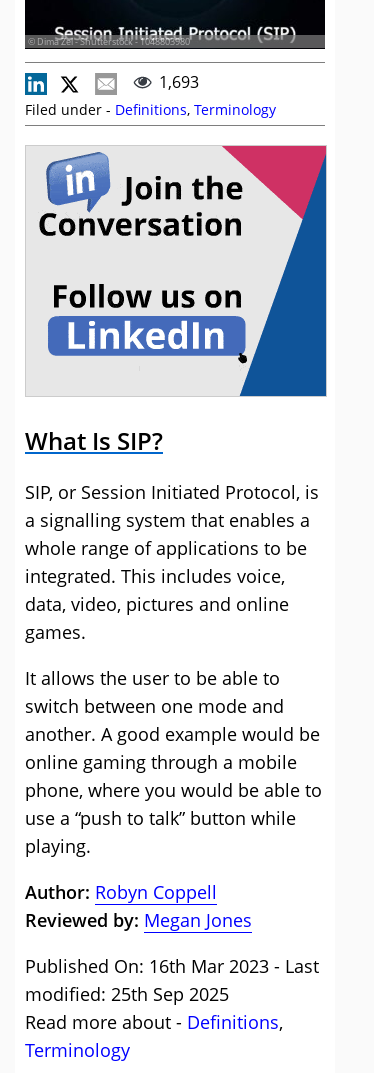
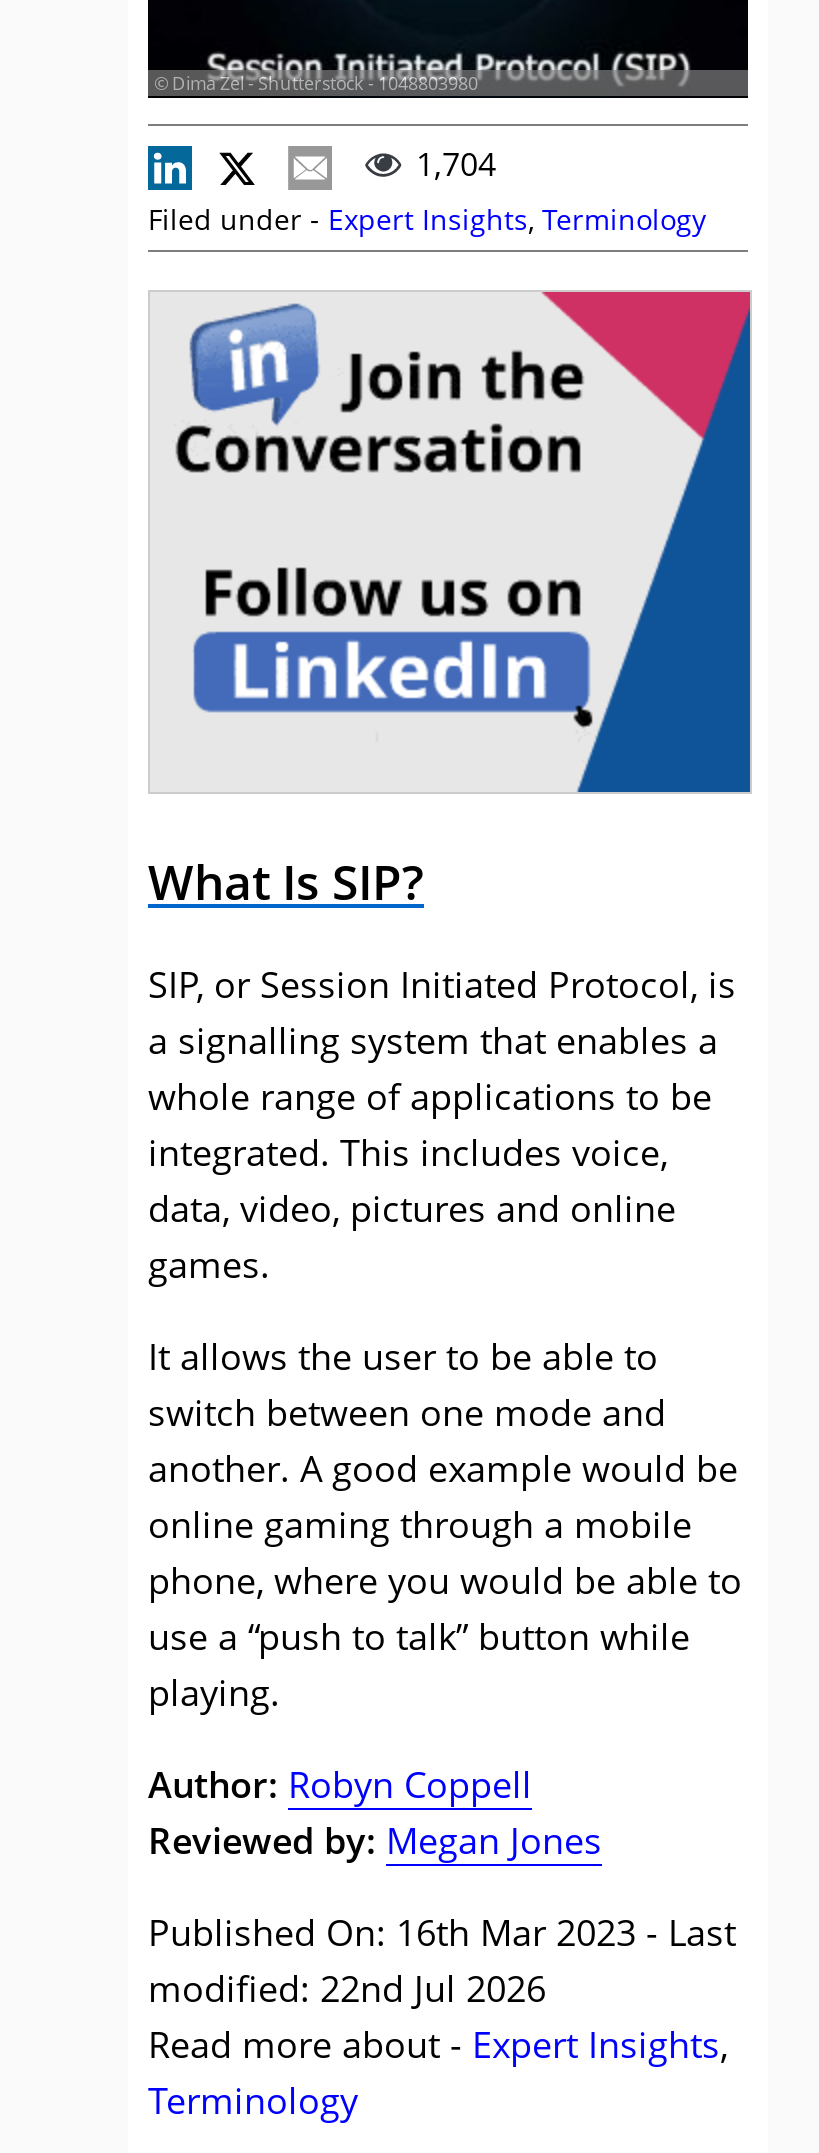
- 1,693
- Filed under - Definitions, Terminology
+ 1,704
+ Filed under - Expert Insights, Terminology

- modified: 25th Sep 2025
- Read more about - Definitions,
+ modified: 22nd Jul 2026
+ Read more about - Expert Insights,
